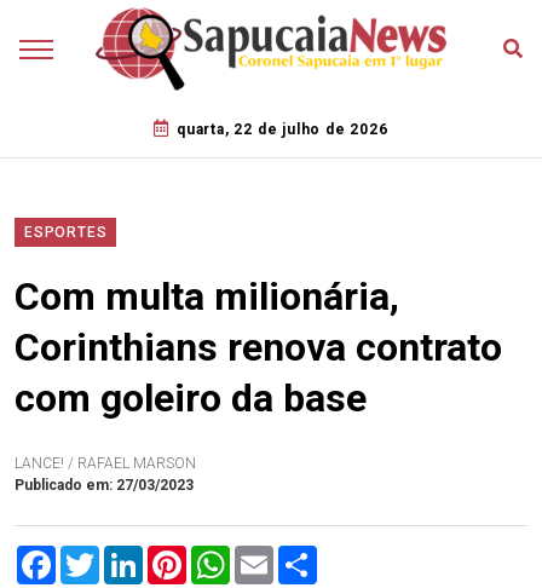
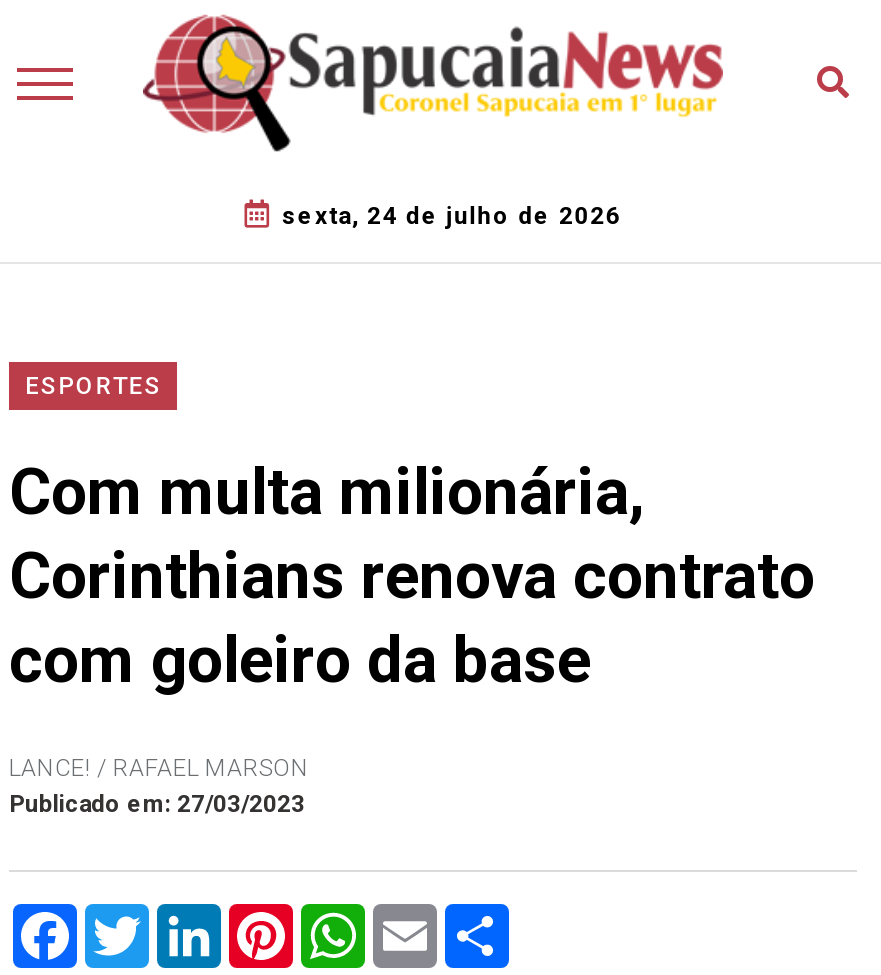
- quarta, 22 de julho de 2026
+ sexta, 24 de julho de 2026
